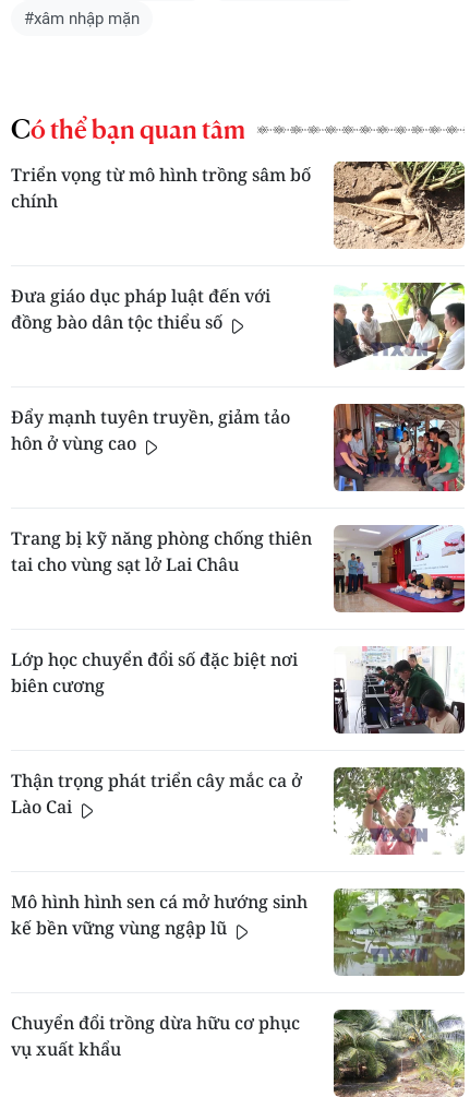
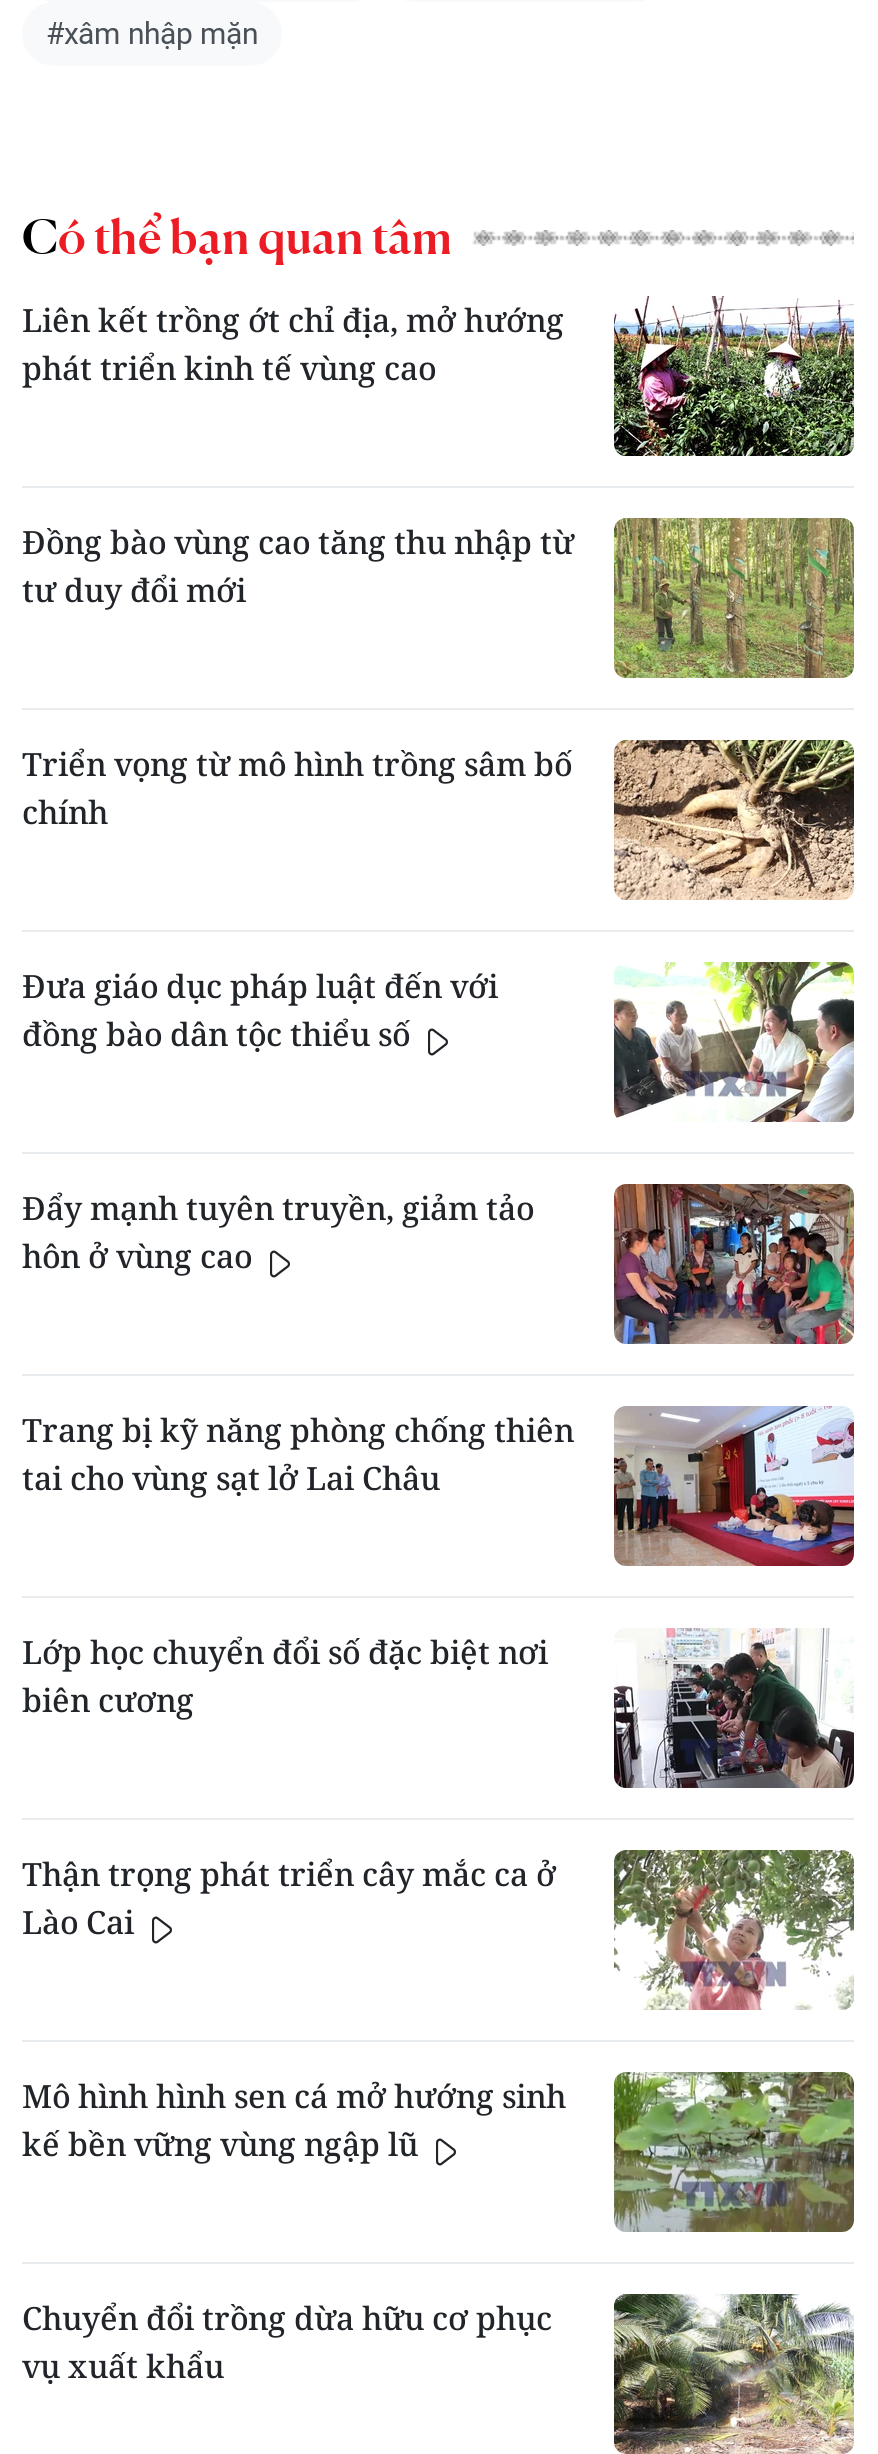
+ [image]
+ Liên kết trồng ớt chỉ địa, mở hướng
+ phát triển kinh tế vùng cao

+ [image]
+ Đồng bào vùng cao tăng thu nhập từ
+ tư duy đổi mới
